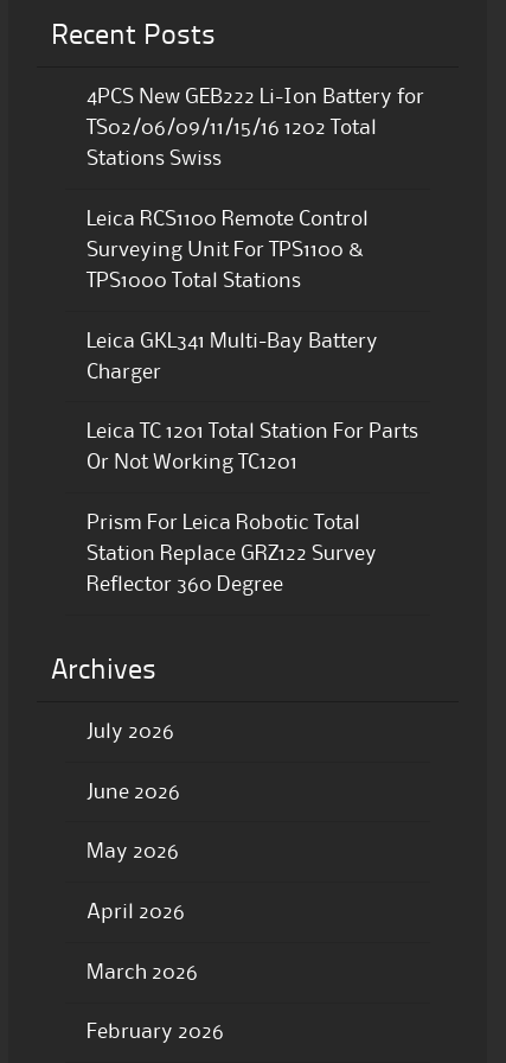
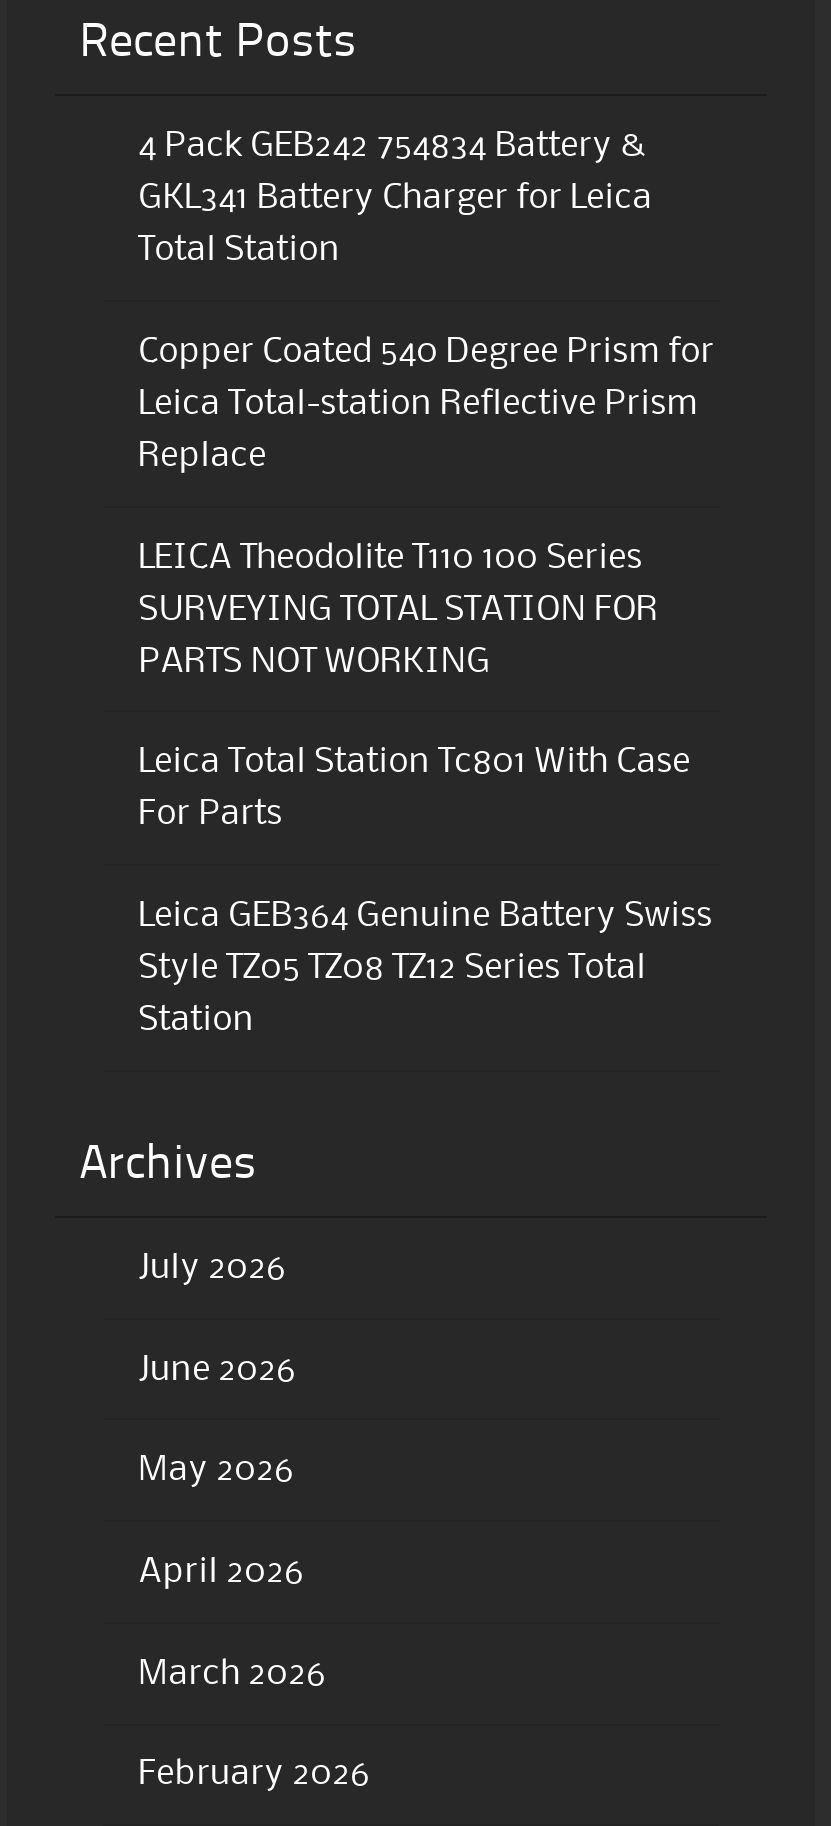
- 4PCS New GEB222 Li-Ion Battery for
- TS02/06/09/11/15/16 1202 Total
- Stations Swiss
- Leica RCS1100 Remote Control
- Surveying Unit For TPS1100 &
- TPS1000 Total Stations
- Leica GKL341 Multi-Bay Battery
- Charger
- Leica TC 1201 Total Station For Parts
- Or Not Working TC1201
- Prism For Leica Robotic Total
- Station Replace GRZ122 Survey
- Reflector 360 Degree
+ 4 Pack GEB242 754834 Battery &
+ GKL341 Battery Charger for Leica
+ Total Station
+ Copper Coated 540 Degree Prism for
+ Leica Total-station Reflective Prism
+ Replace
+ LEICA Theodolite T110 100 Series
+ SURVEYING TOTAL STATION FOR
+ PARTS NOT WORKING
+ Leica Total Station Tc801 With Case
+ For Parts
+ Leica GEB364 Genuine Battery Swiss
+ Style TZ05 TZ08 TZ12 Series Total
+ Station
